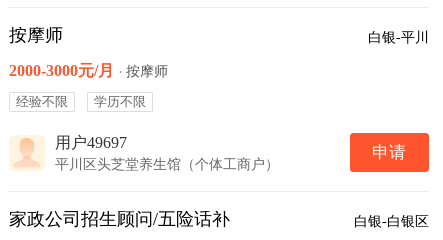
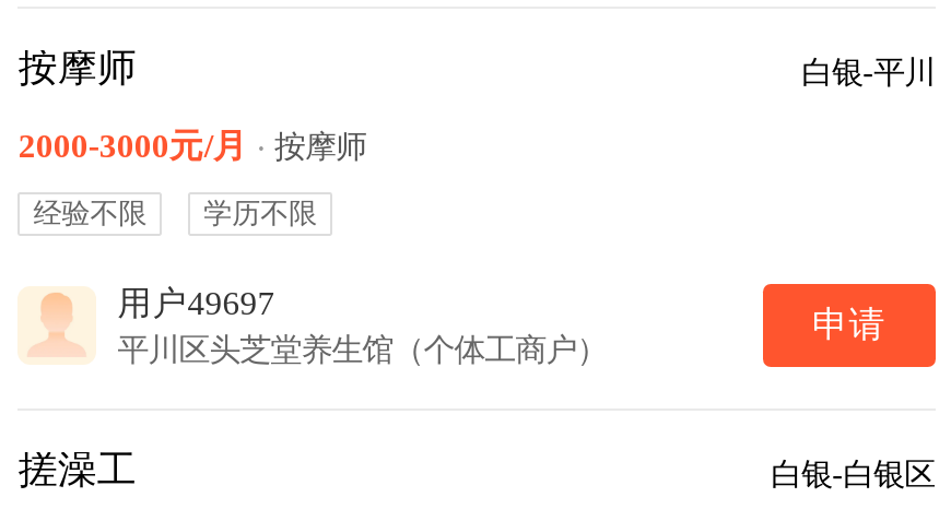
- 家政公司招生顾问/五险话补
+ 搓澡工
